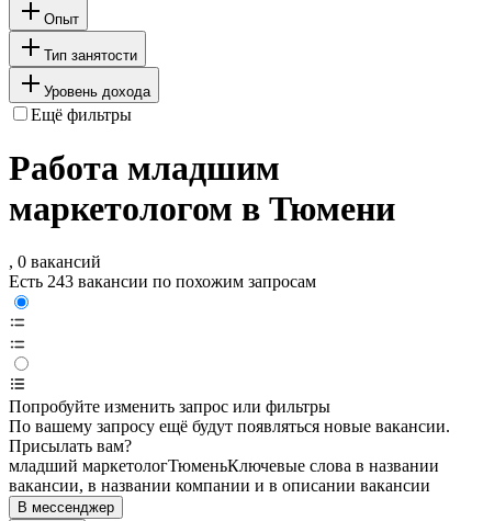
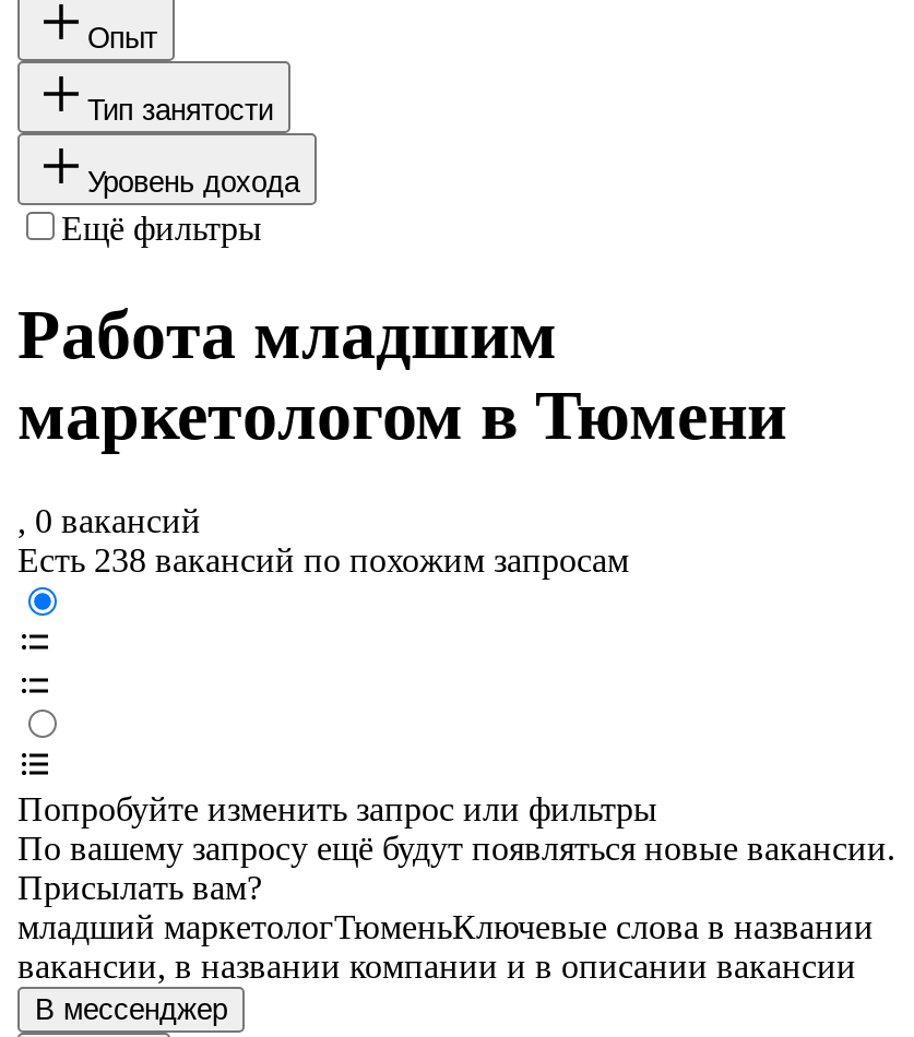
- Есть 243 вакансии по похожим запросам
+ Есть 238 вакансий по похожим запросам
